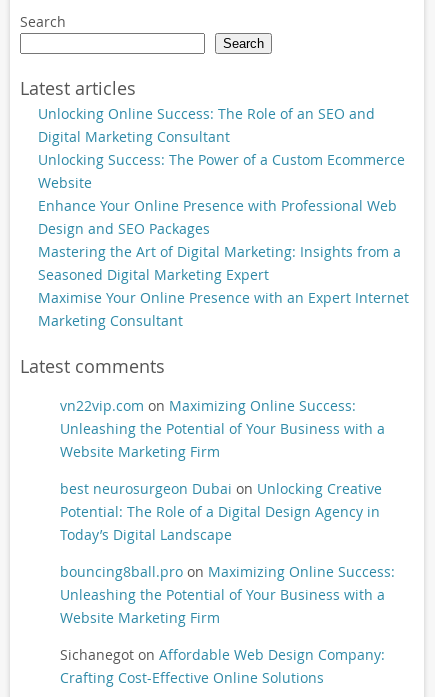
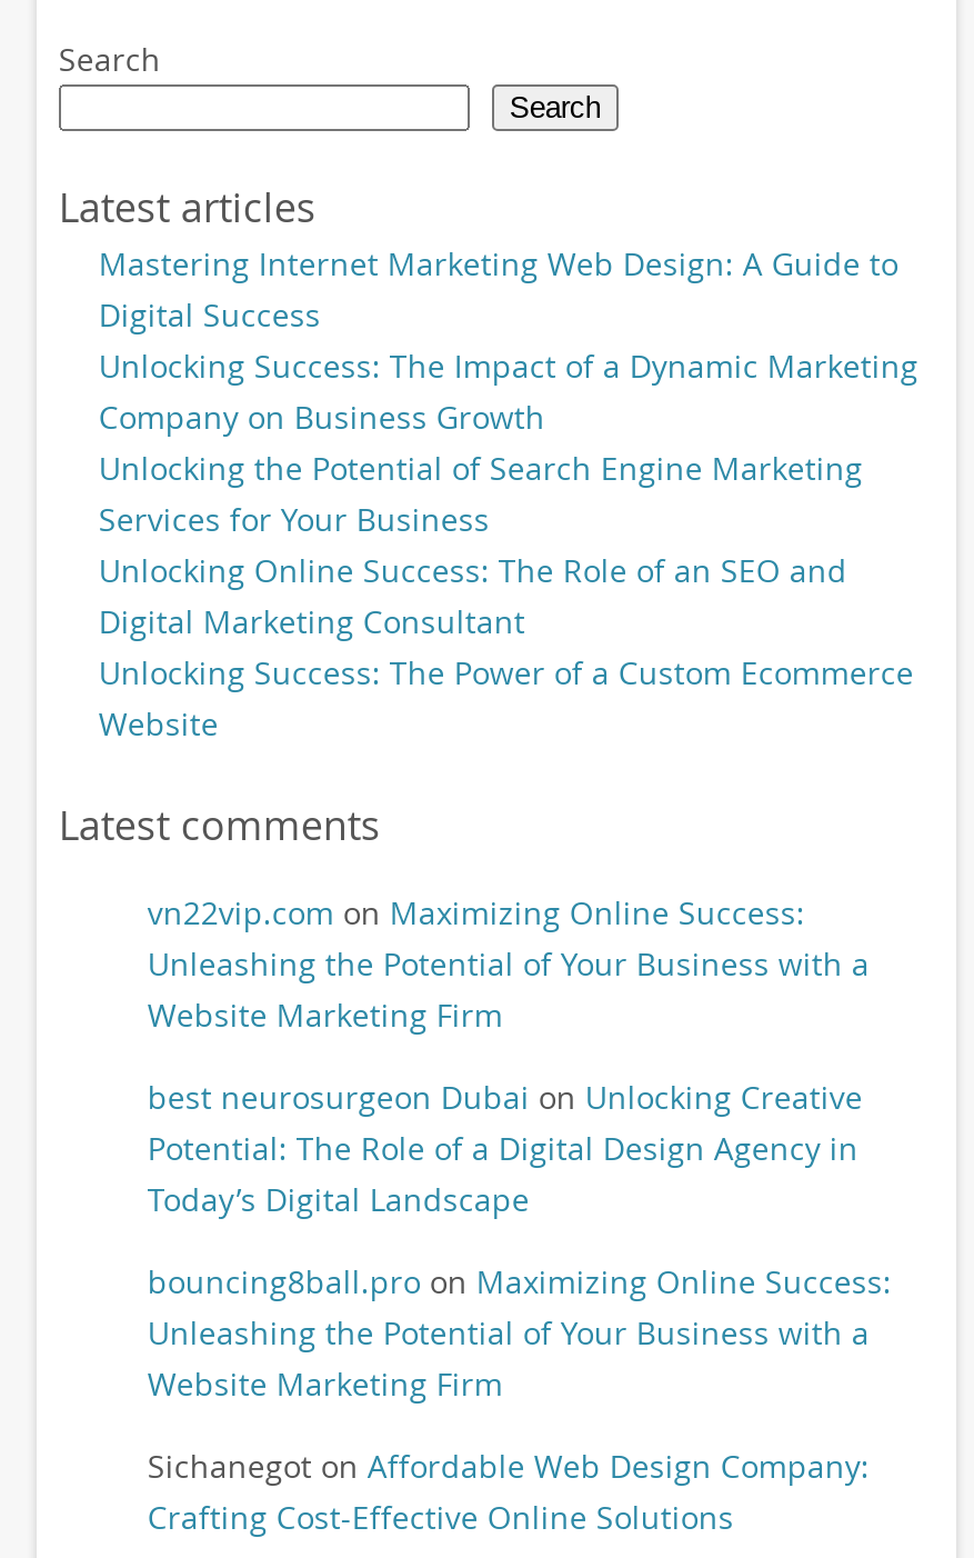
+ Mastering Internet Marketing Web Design: A Guide to
+ Digital Success
+ Unlocking Success: The Impact of a Dynamic Marketing
+ Company on Business Growth
+ Unlocking the Potential of Search Engine Marketing
+ Services for Your Business

moved down: Unlocking Online Success: The Role of an SEO and | Digital Marketing Consultant | Unlocking Success: The Power of a Custom Ecommerce | Website

- Enhance Your Online Presence with Professional Web
- Design and SEO Packages
- Mastering the Art of Digital Marketing: Insights from a
- Seasoned Digital Marketing Expert
- Maximise Your Online Presence with an Expert Internet
- Marketing Consultant
